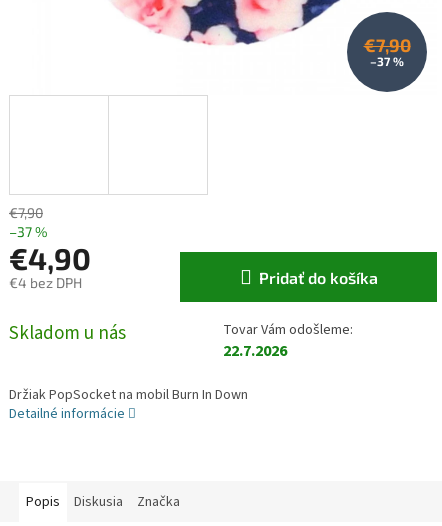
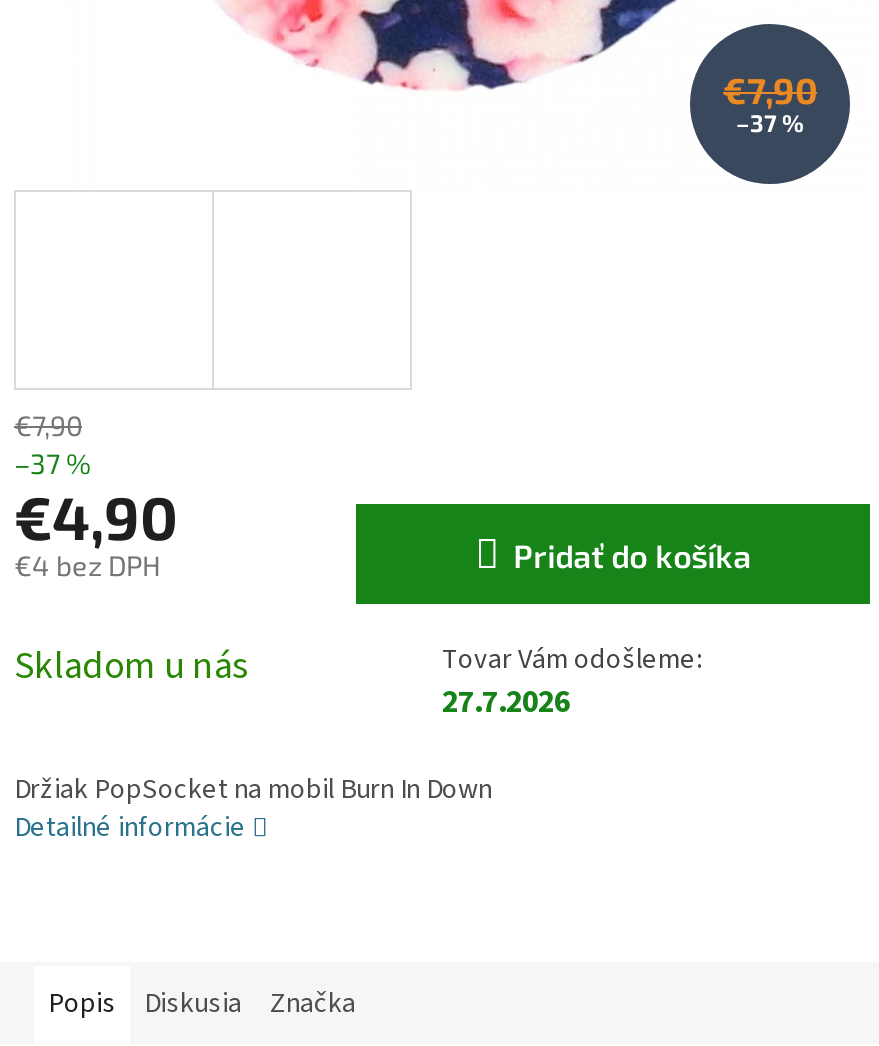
- 22.7.2026
+ 27.7.2026
